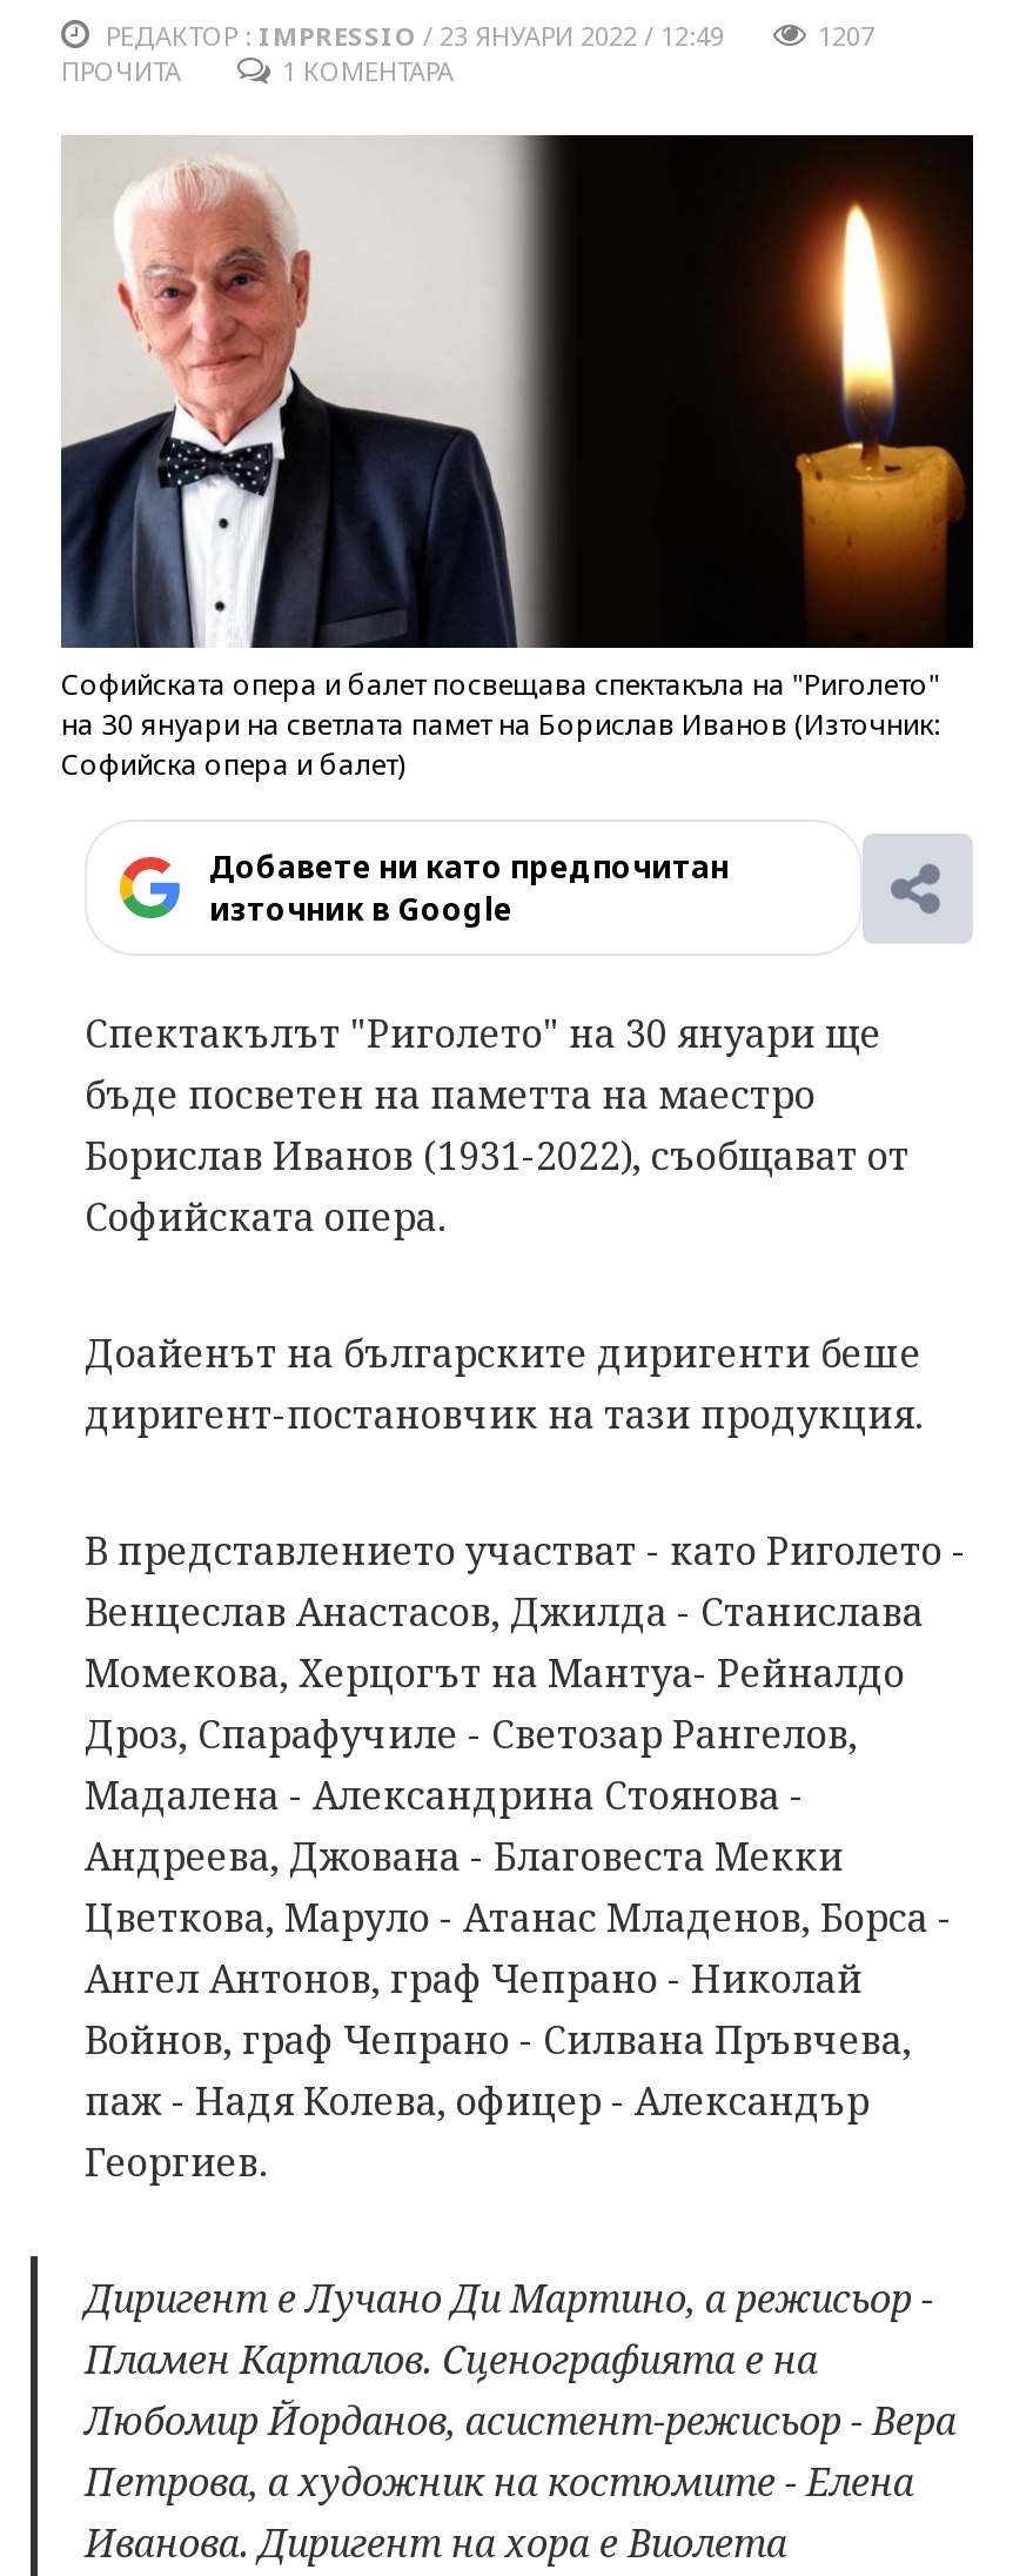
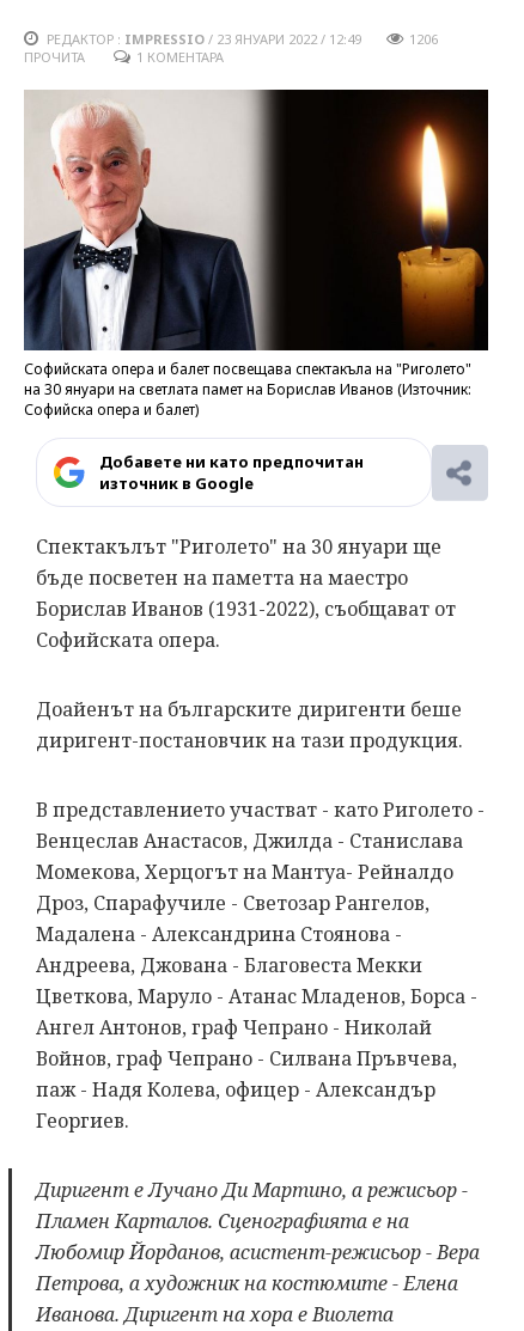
- 1207
+ 1206
